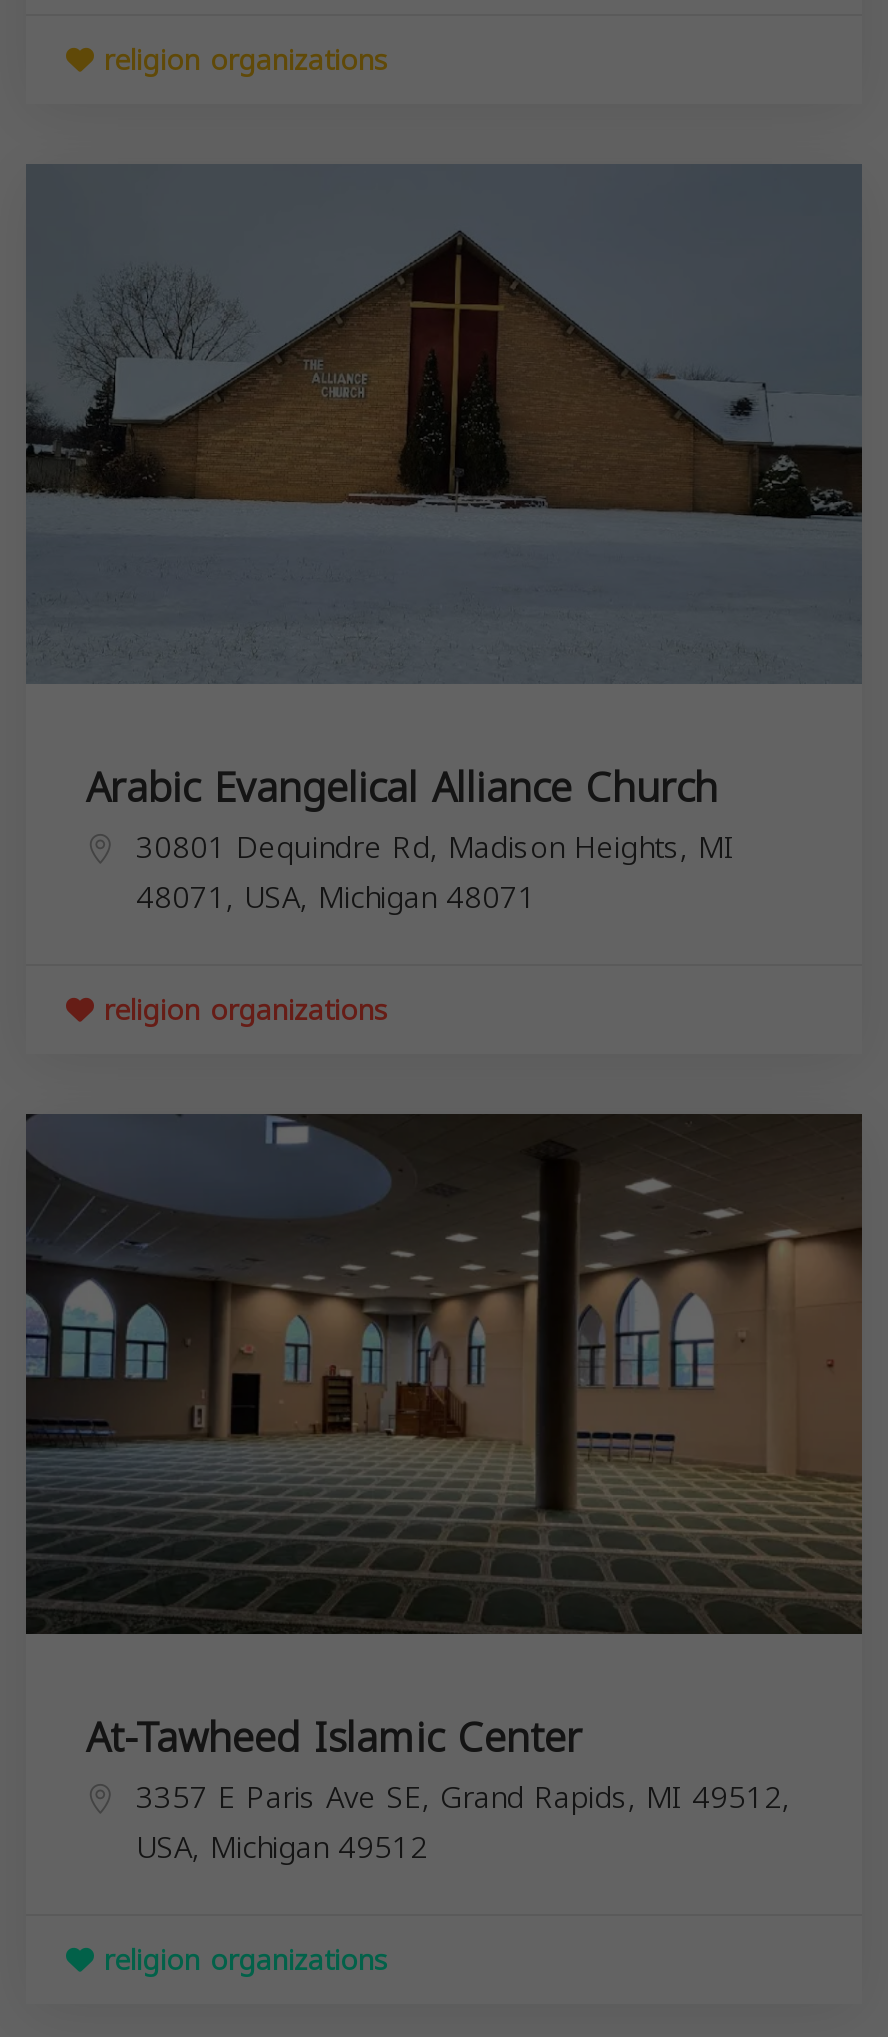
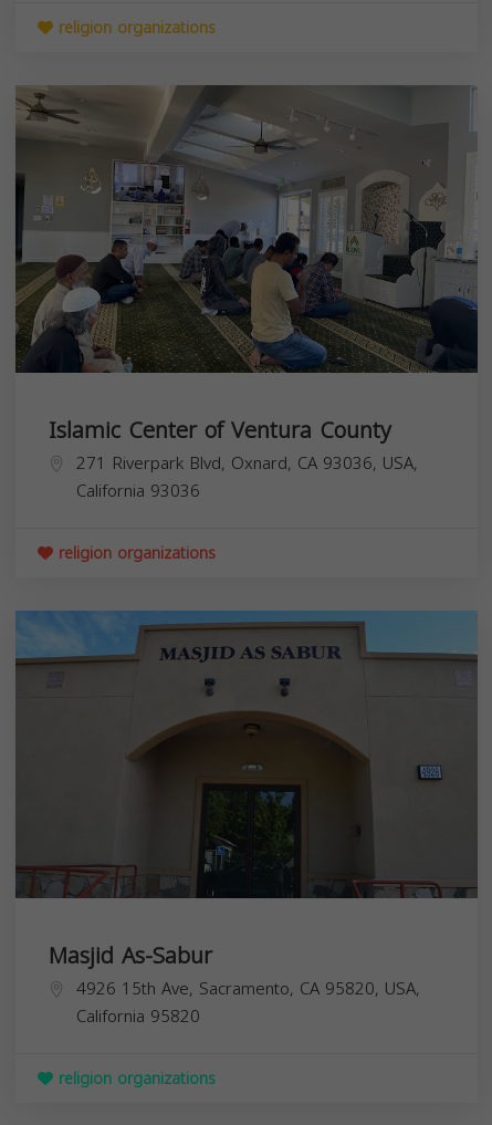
- [image]
- Arabic Evangelical Alliance Church
- 30801 Dequindre Rd, Madison Heights, MI
- 48071, USA, Michigan 48071
+ [image]
+ Islamic Center of Ventura County
+ 271 Riverpark Blvd, Oxnard, CA 93036, USA,
+ California 93036

- [image]
- At-Tawheed Islamic Center
- 3357 E Paris Ave SE, Grand Rapids, MI 49512,
- USA, Michigan 49512
+ [image]
+ Masjid As-Sabur
+ 4926 15th Ave, Sacramento, CA 95820, USA,
+ California 95820
